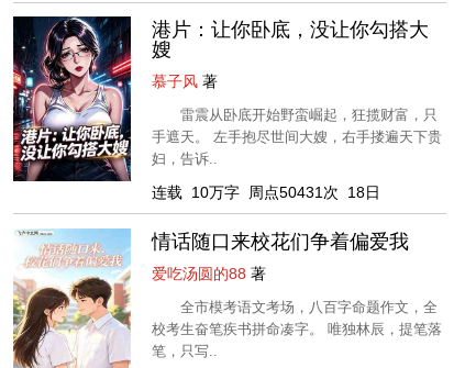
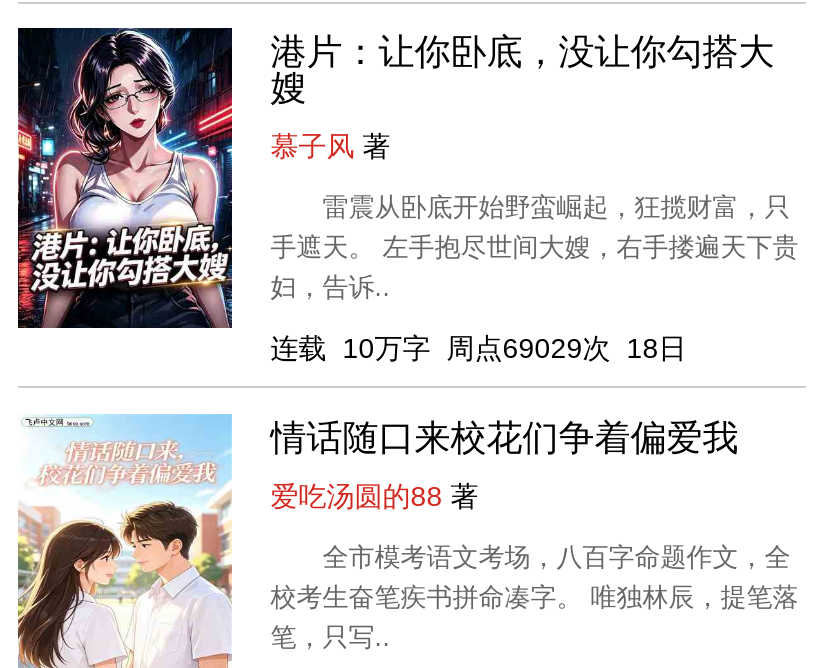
- 连载 10万字 周点50431次 18日
+ 连载 10万字 周点69029次 18日
